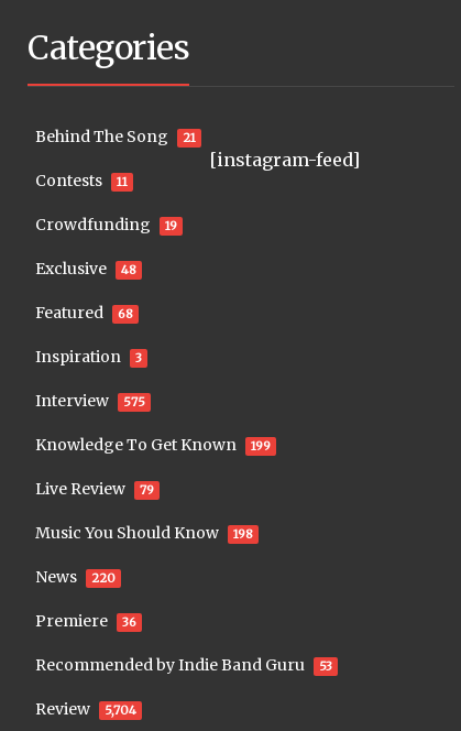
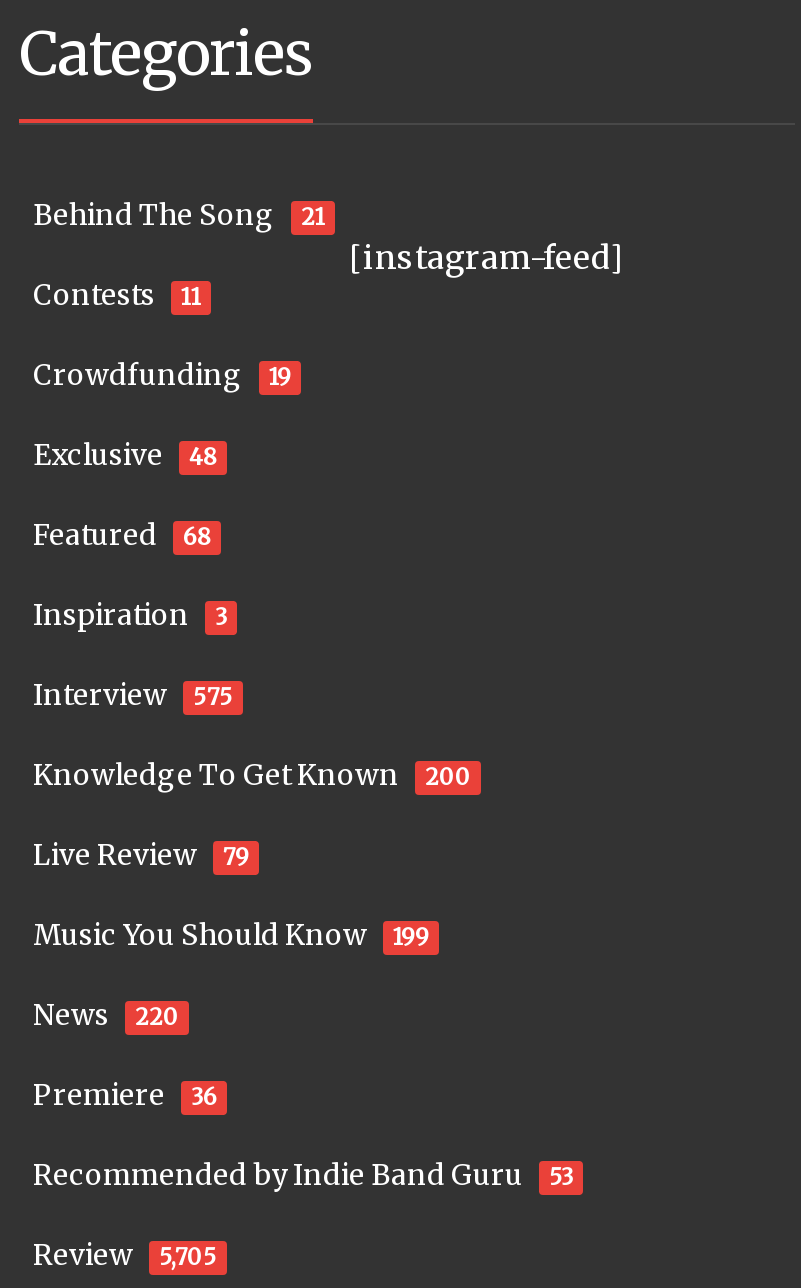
- Knowledge To Get Known 199
+ Knowledge To Get Known 200

- Music You Should Know 198
+ Music You Should Know 199

- Review 5,704
+ Review 5,705
